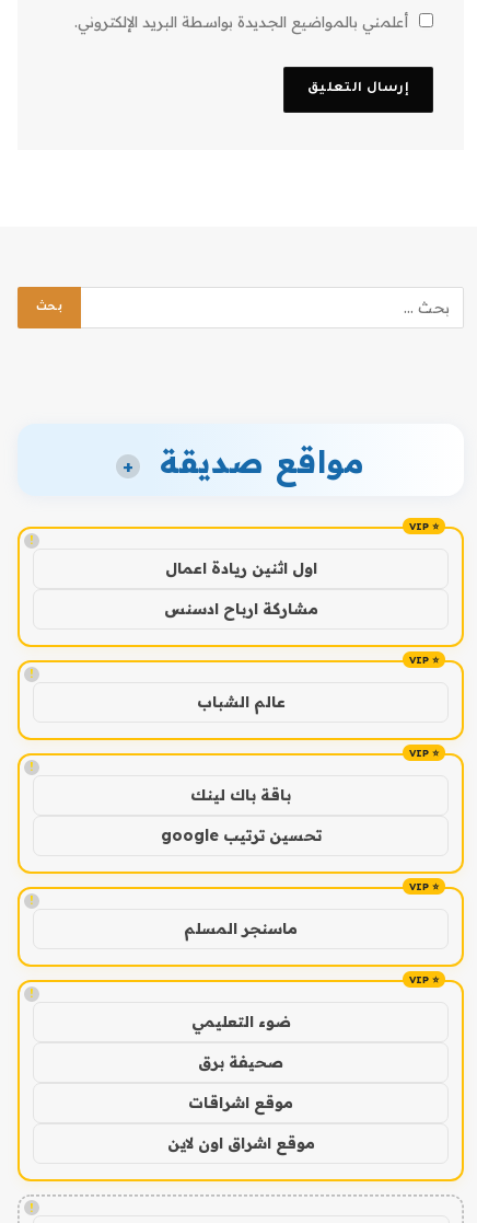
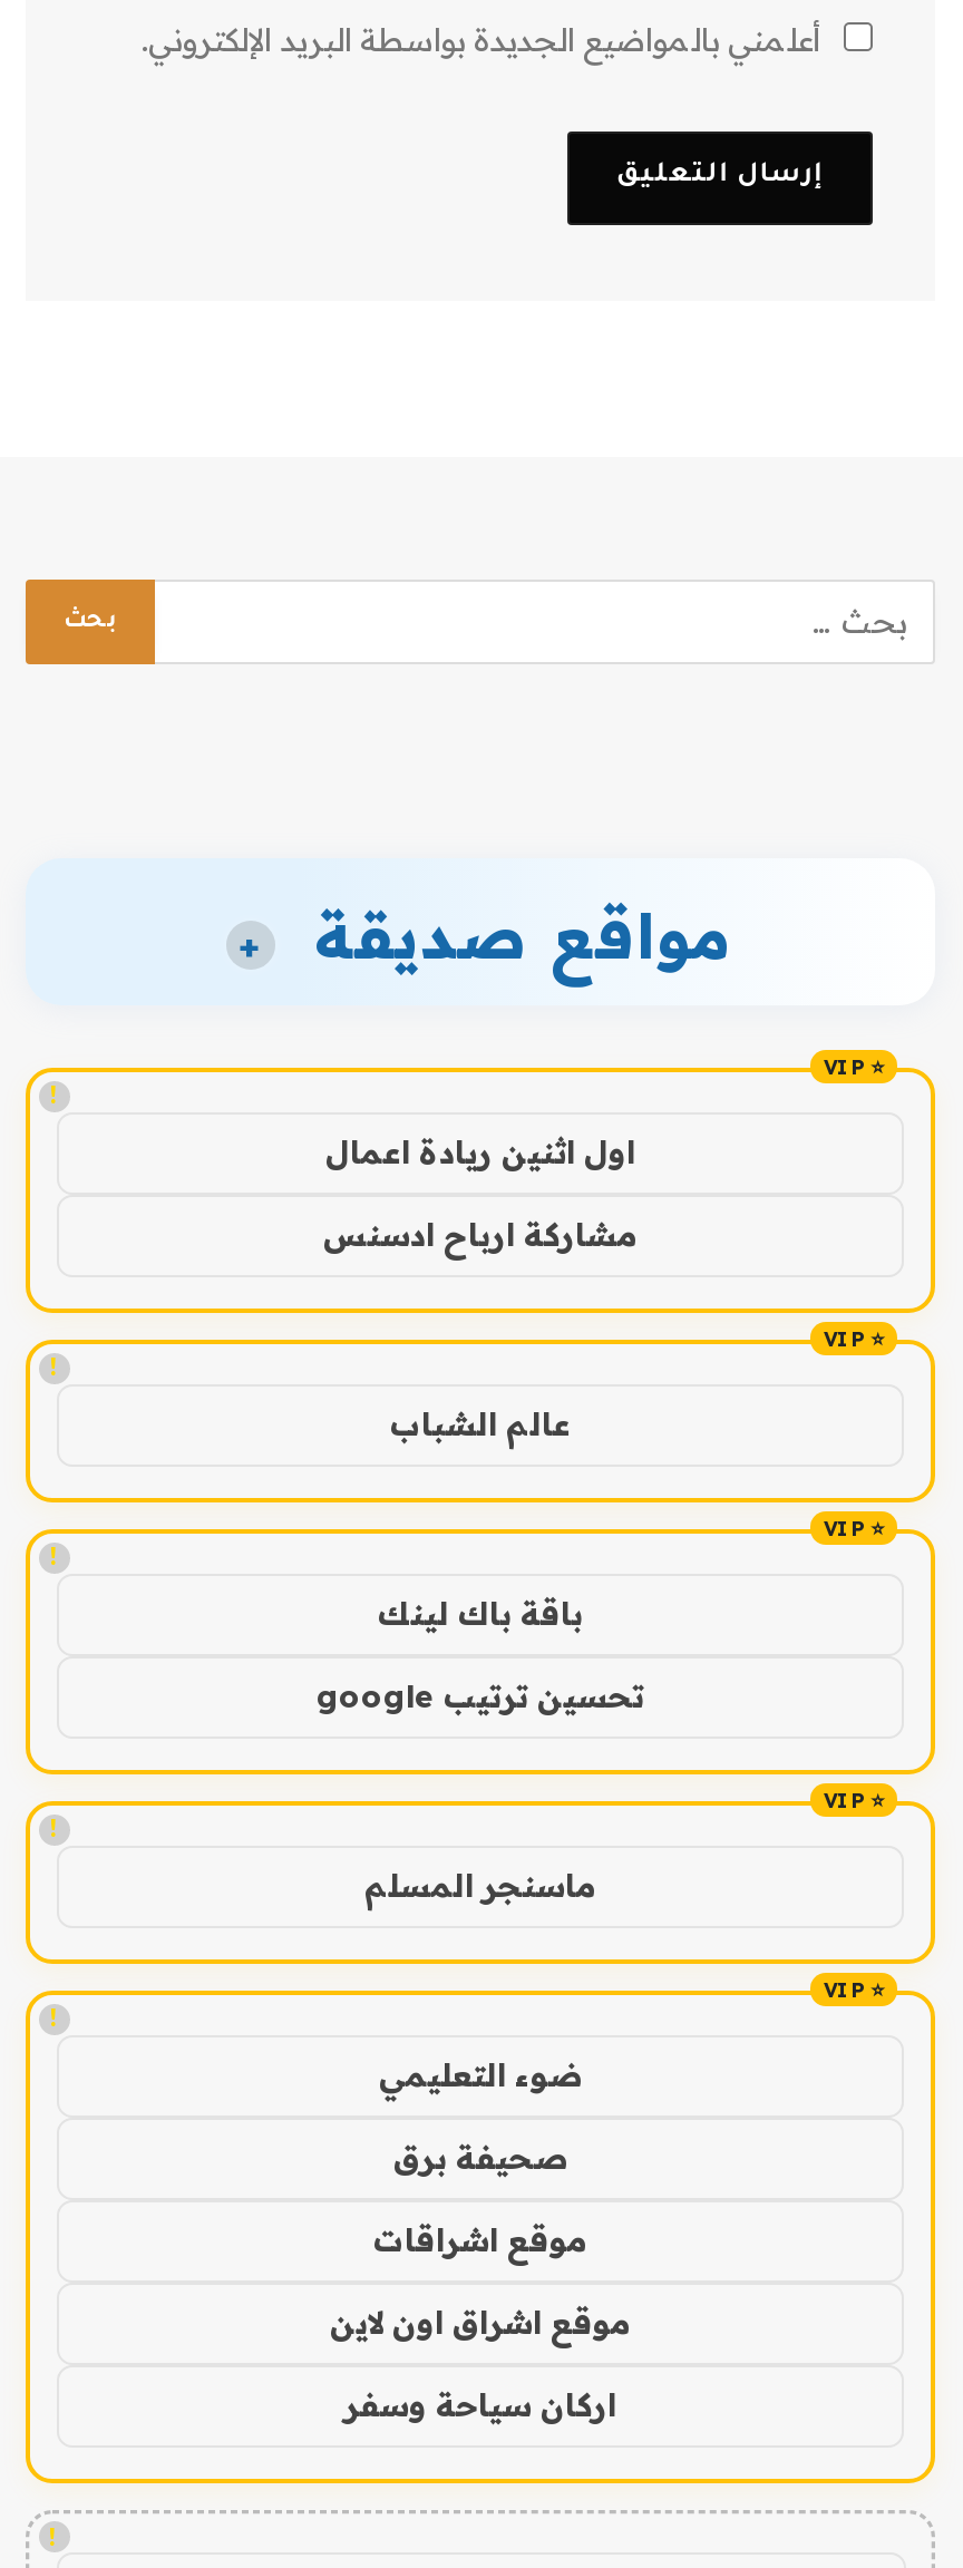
+ اركان سياحة وسفر
